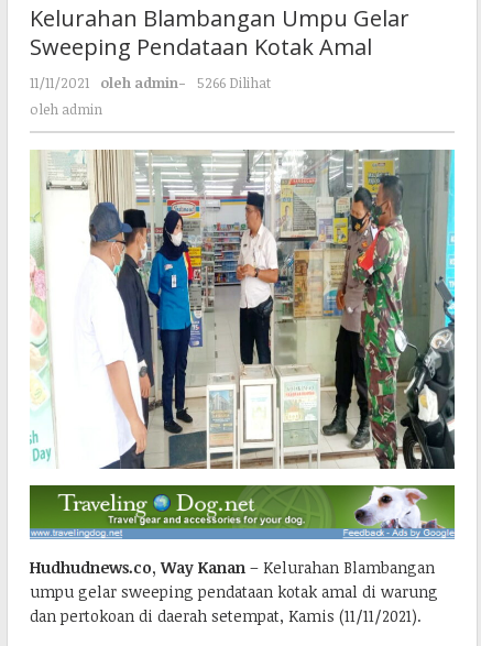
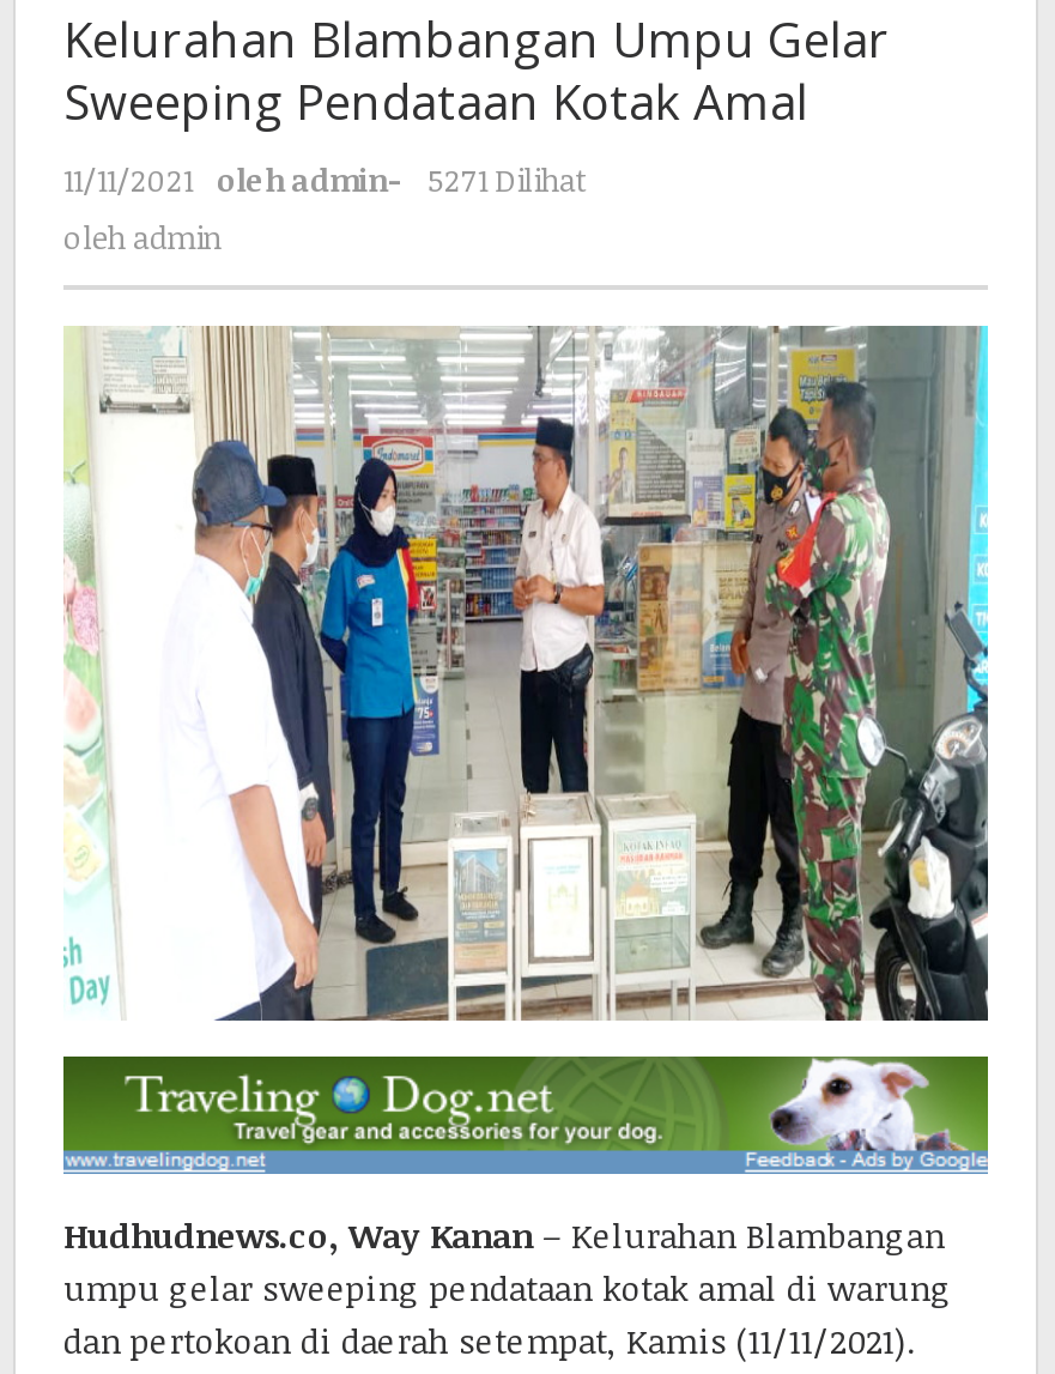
- 11/11/2021 olehadmin- 5266 Dilihat
+ 11/11/2021 olehadmin- 5271 Dilihat
